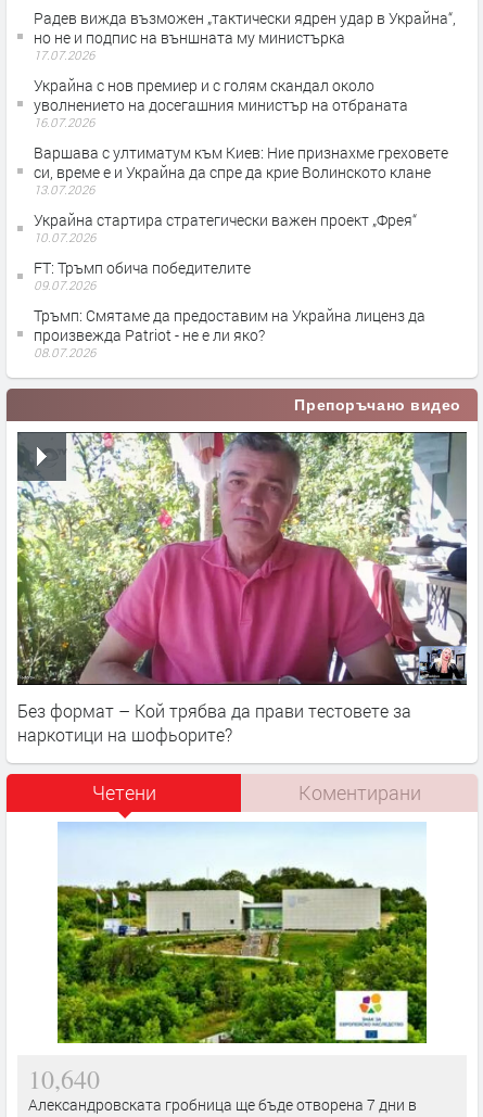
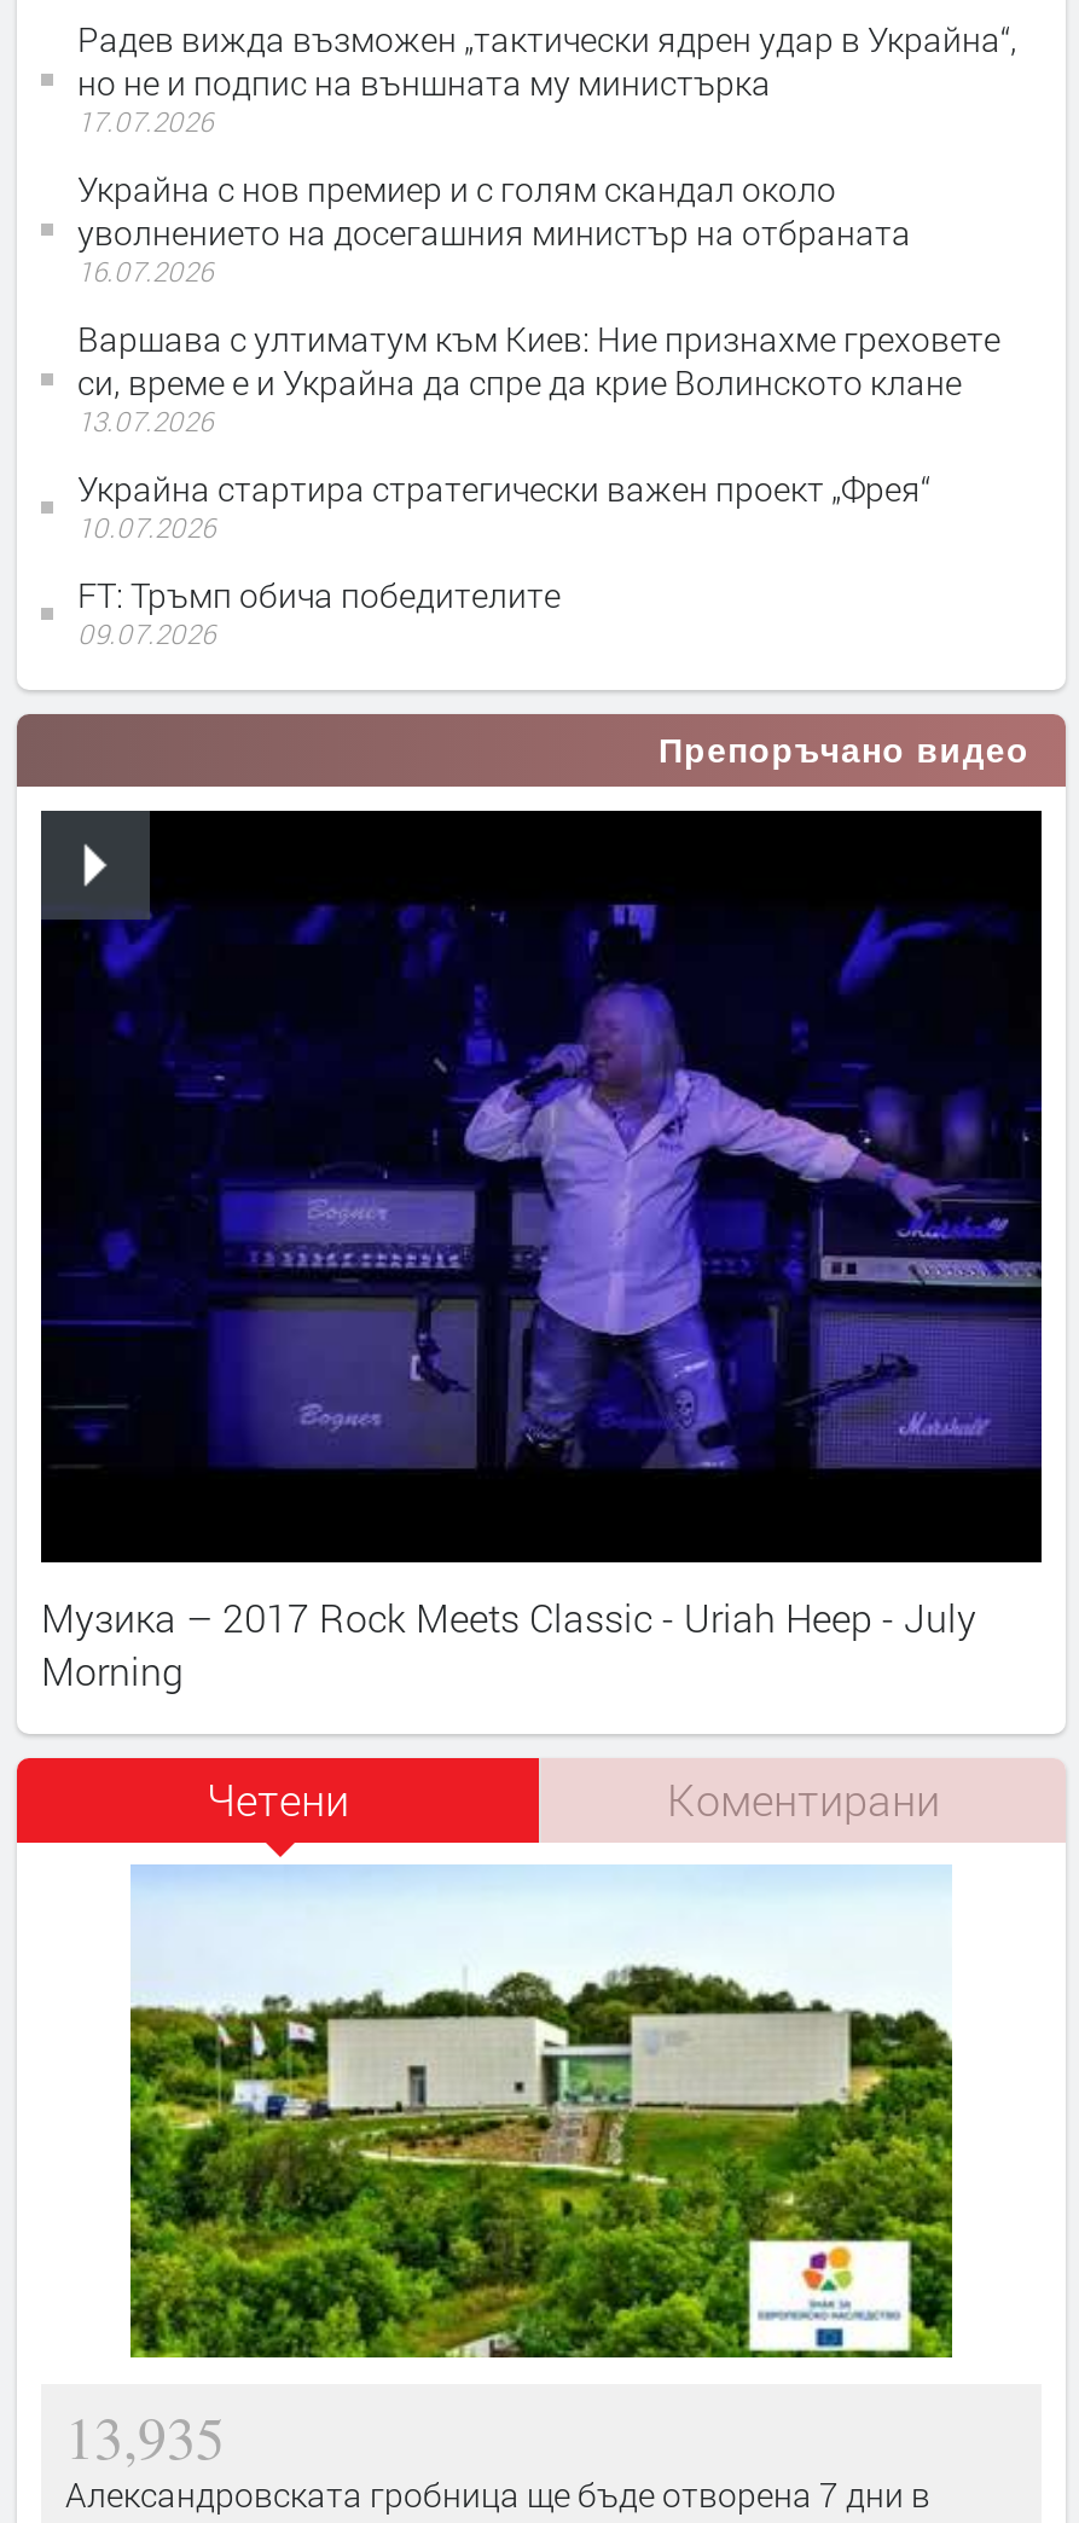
- Тръмп: Смятаме да предоставим на Украйна лиценз да
- произвежда Patriot - не е ли яко?
- 08.07.2026

moved up: Препоръчано видео

- [image]
- Без формат – Кой трябва да прави тестовете за
- наркотици на шофьорите?
+ [image]
+ Музика – 2017 Rock Meets Classic - Uriah Heep - July
+ Morning

- 10,640
+ 13,935
